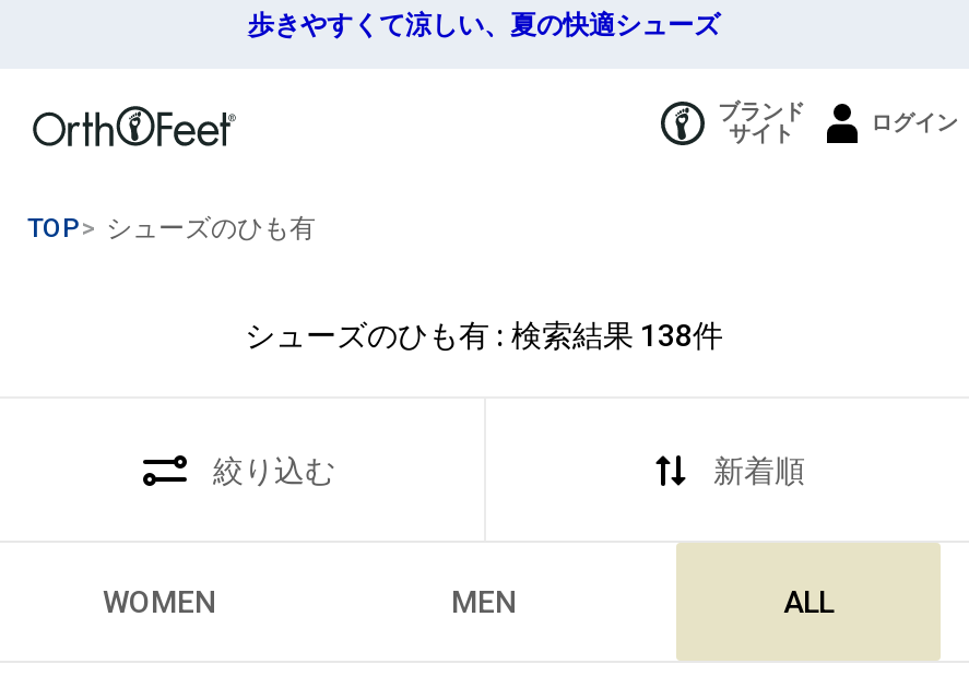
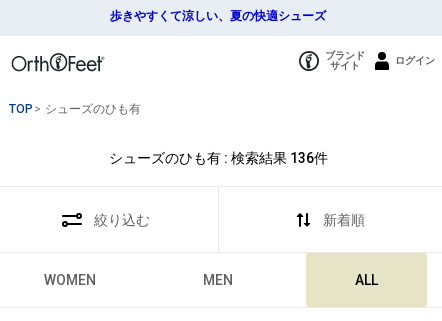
- シューズのひも有 : 検索結果138件
+ シューズのひも有 : 検索結果136件
